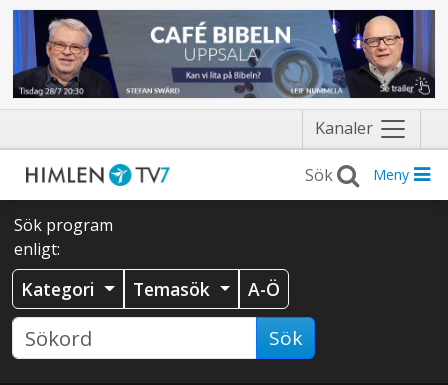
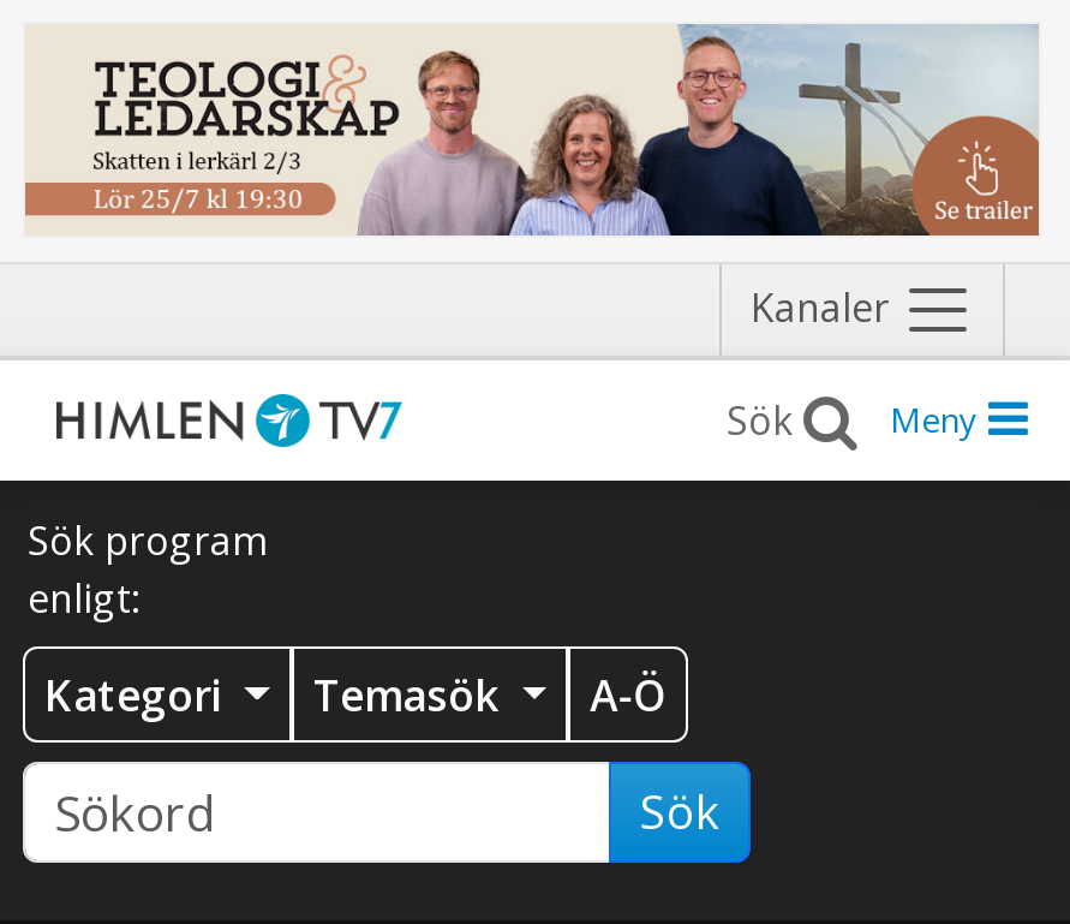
- [image]
+ [image]
